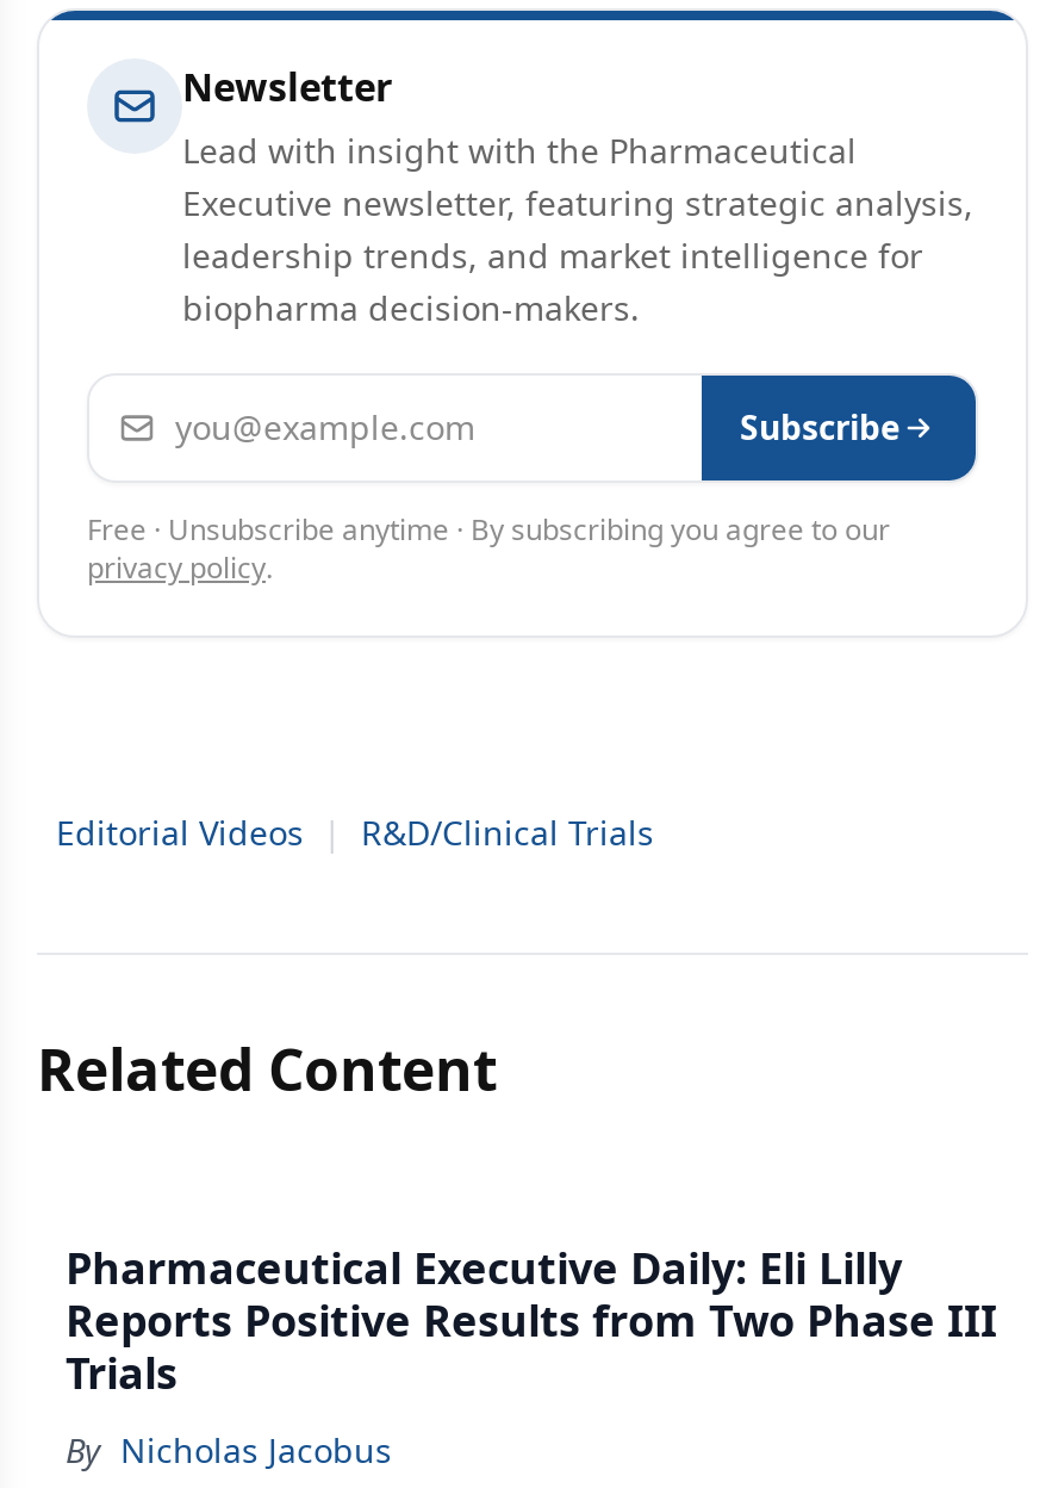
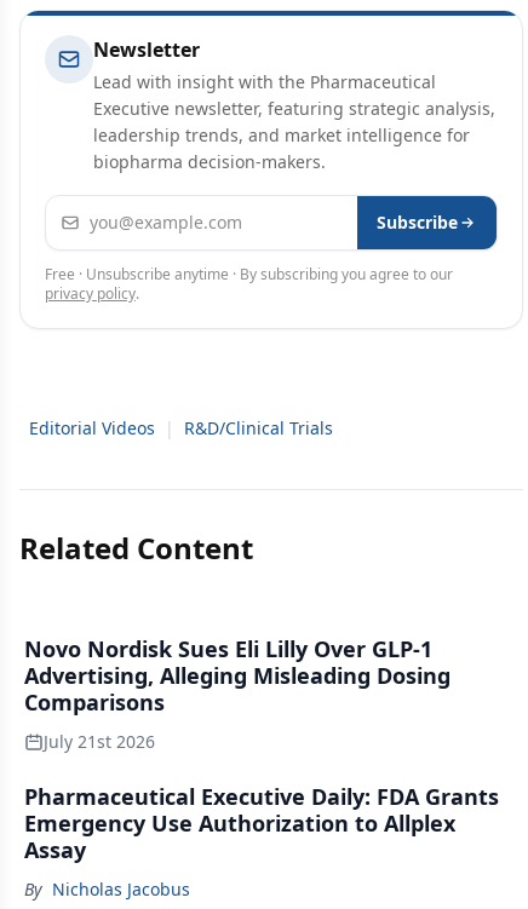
- Pharmaceutical Executive Daily: Eli Lilly
- Reports Positive Results from Two Phase III
- Trials
+ Novo Nordisk Sues Eli Lilly Over GLP-1
+ Advertising, Alleging Misleading Dosing
+ Comparisons
+ July 21st 2026
+ Pharmaceutical Executive Daily: FDA Grants
+ Emergency Use Authorization to Allplex
+ Assay
